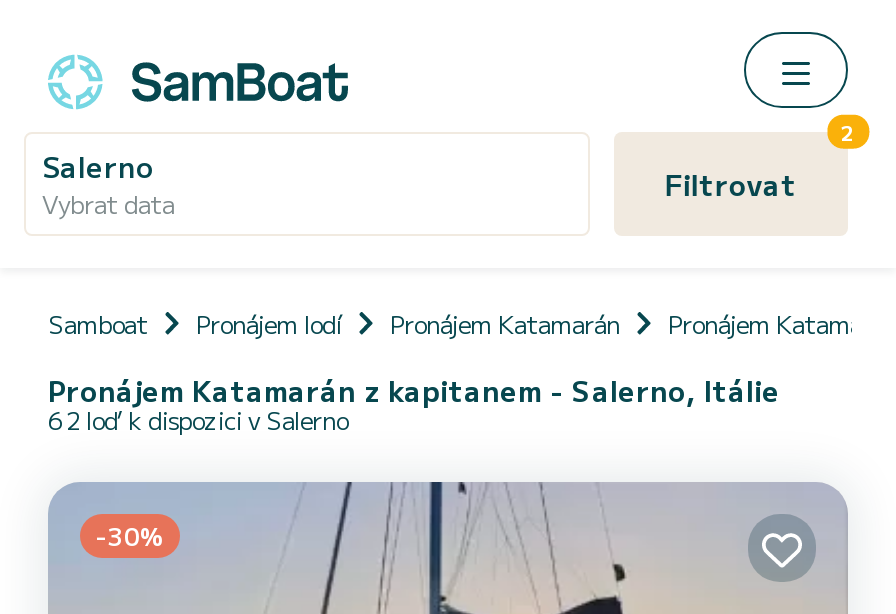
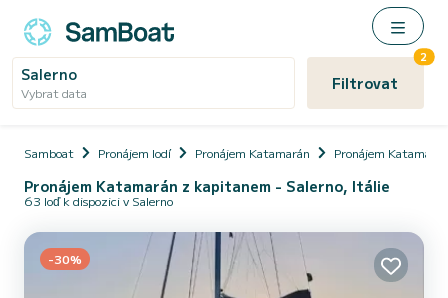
- 62 loď k dispozici v Salerno
+ 63 loď k dispozici v Salerno
